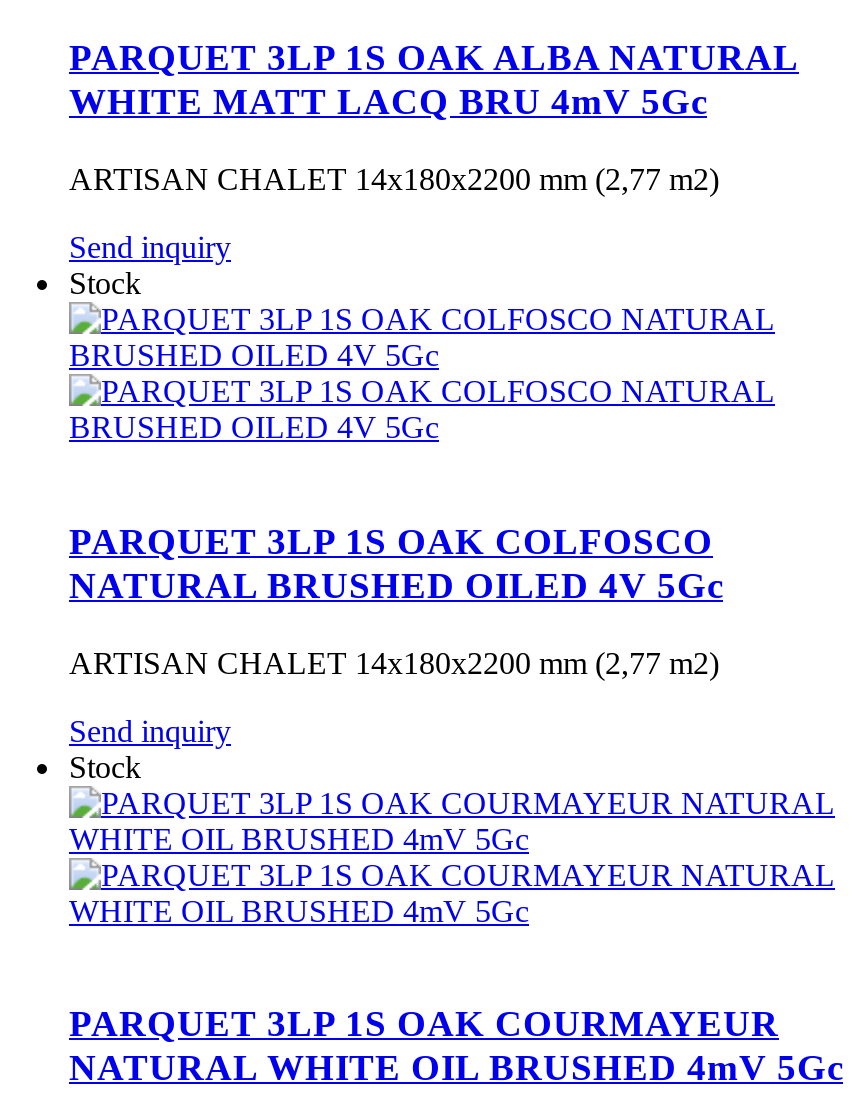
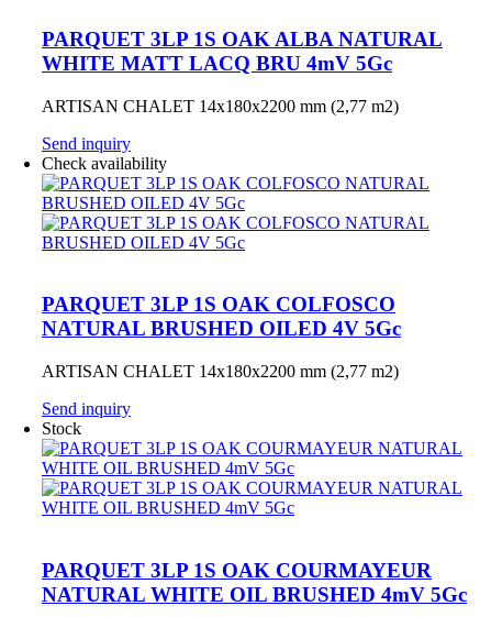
- Stock
+ Check availability
